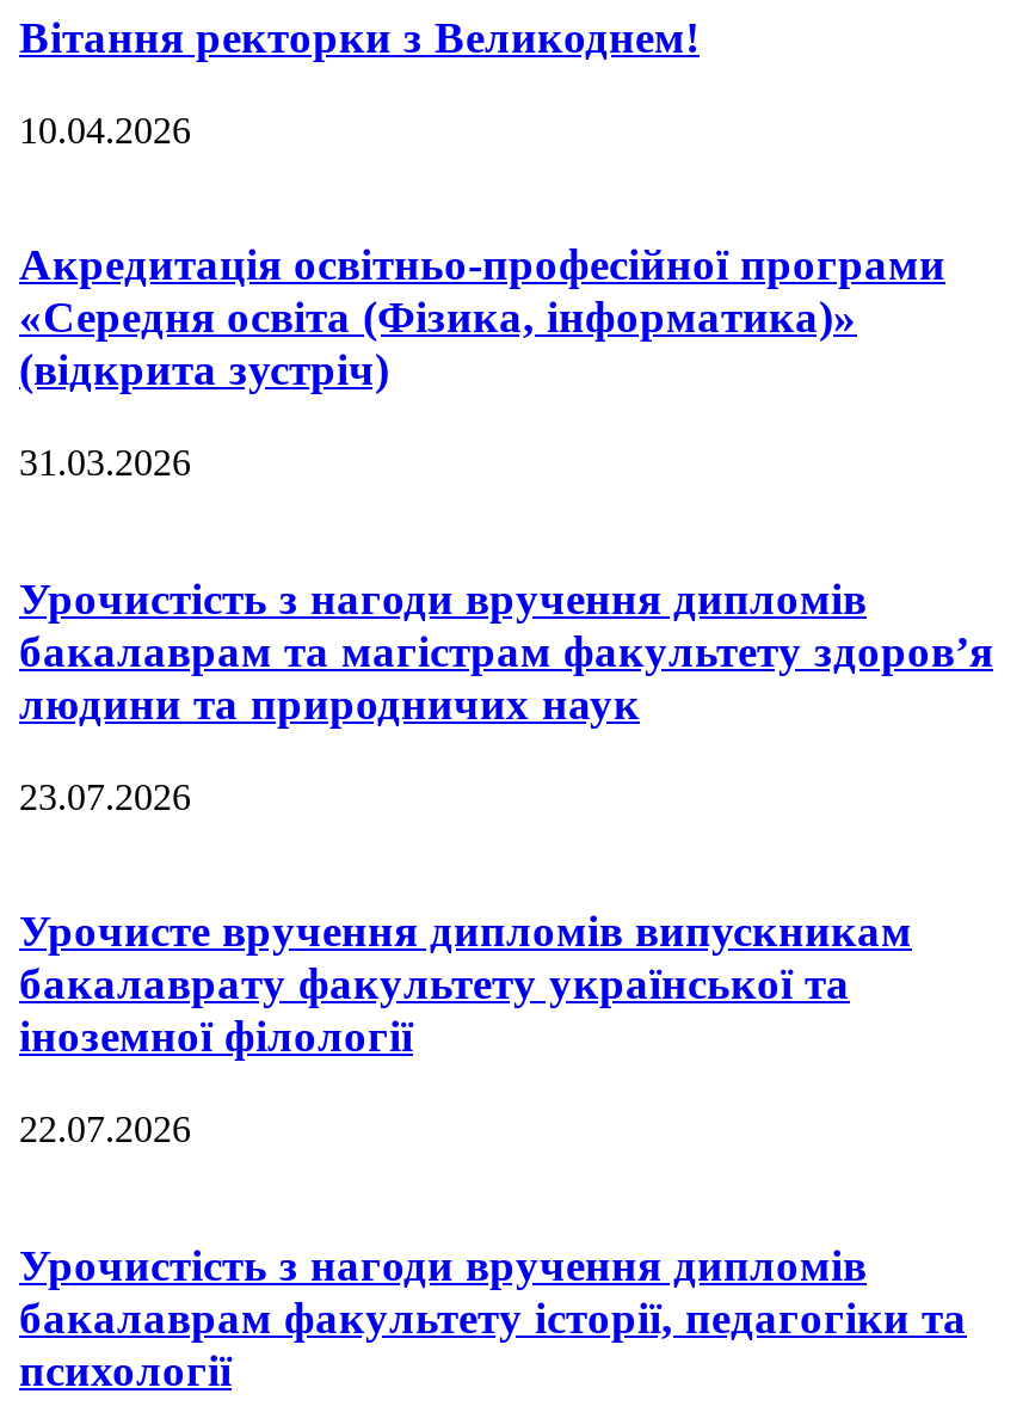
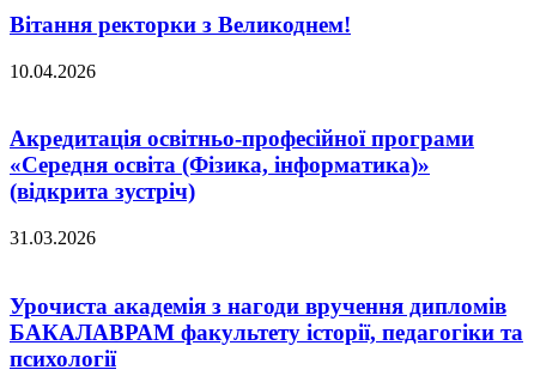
- Урочистість з нагоди вручення дипломів
- бакалаврам та магістрам факультету здоров’я
- людини та природничих наук
- 23.07.2026
- Урочисте вручення дипломів випускникам
- бакалаврату факультету української та
- іноземної філології
- 22.07.2026
- Урочистість з нагоди вручення дипломів
- бакалаврам факультету історії, педагогіки та
+ Урочиста академія з нагоди вручення дипломів
+ БАКАЛАВРАМ факультету історії, педагогіки та
